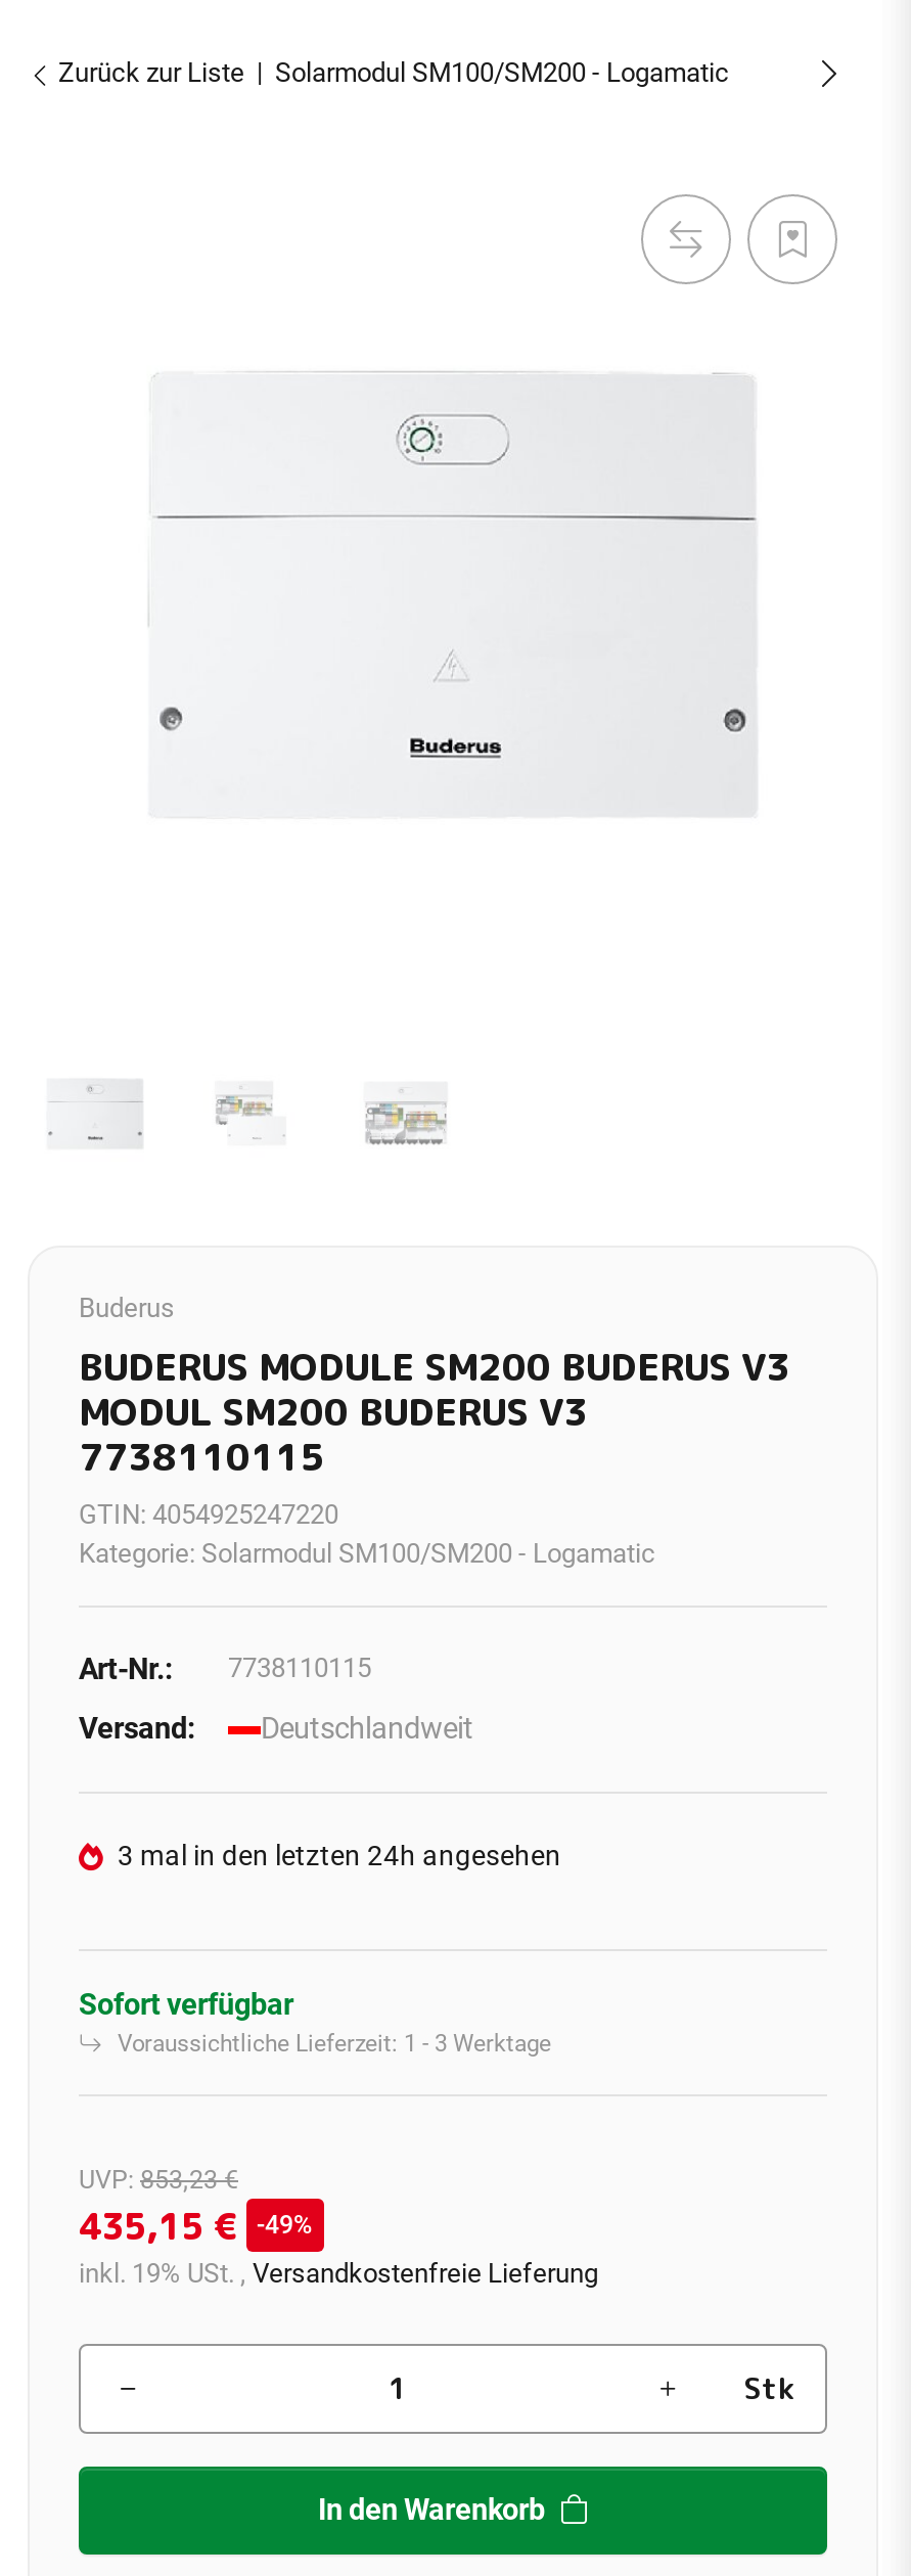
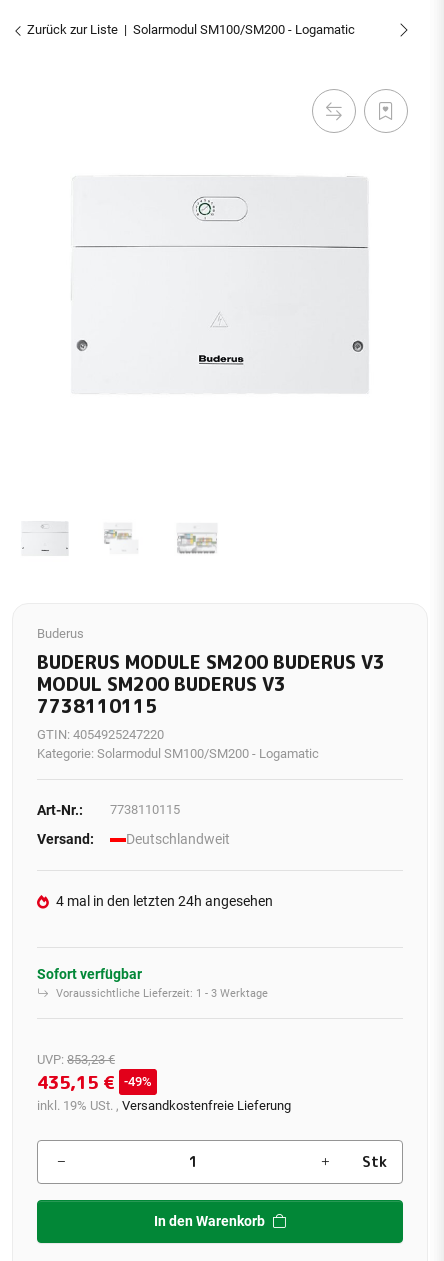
- 3 mal in den letzten 24h angesehen
+ 4 mal in den letzten 24h angesehen
